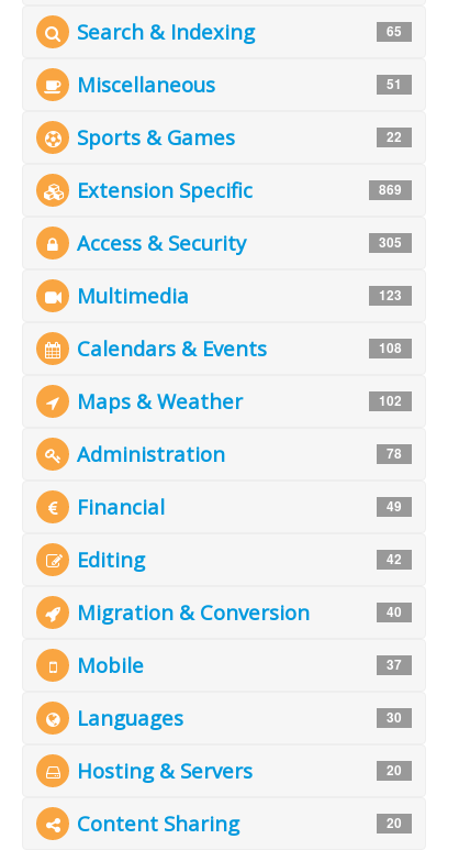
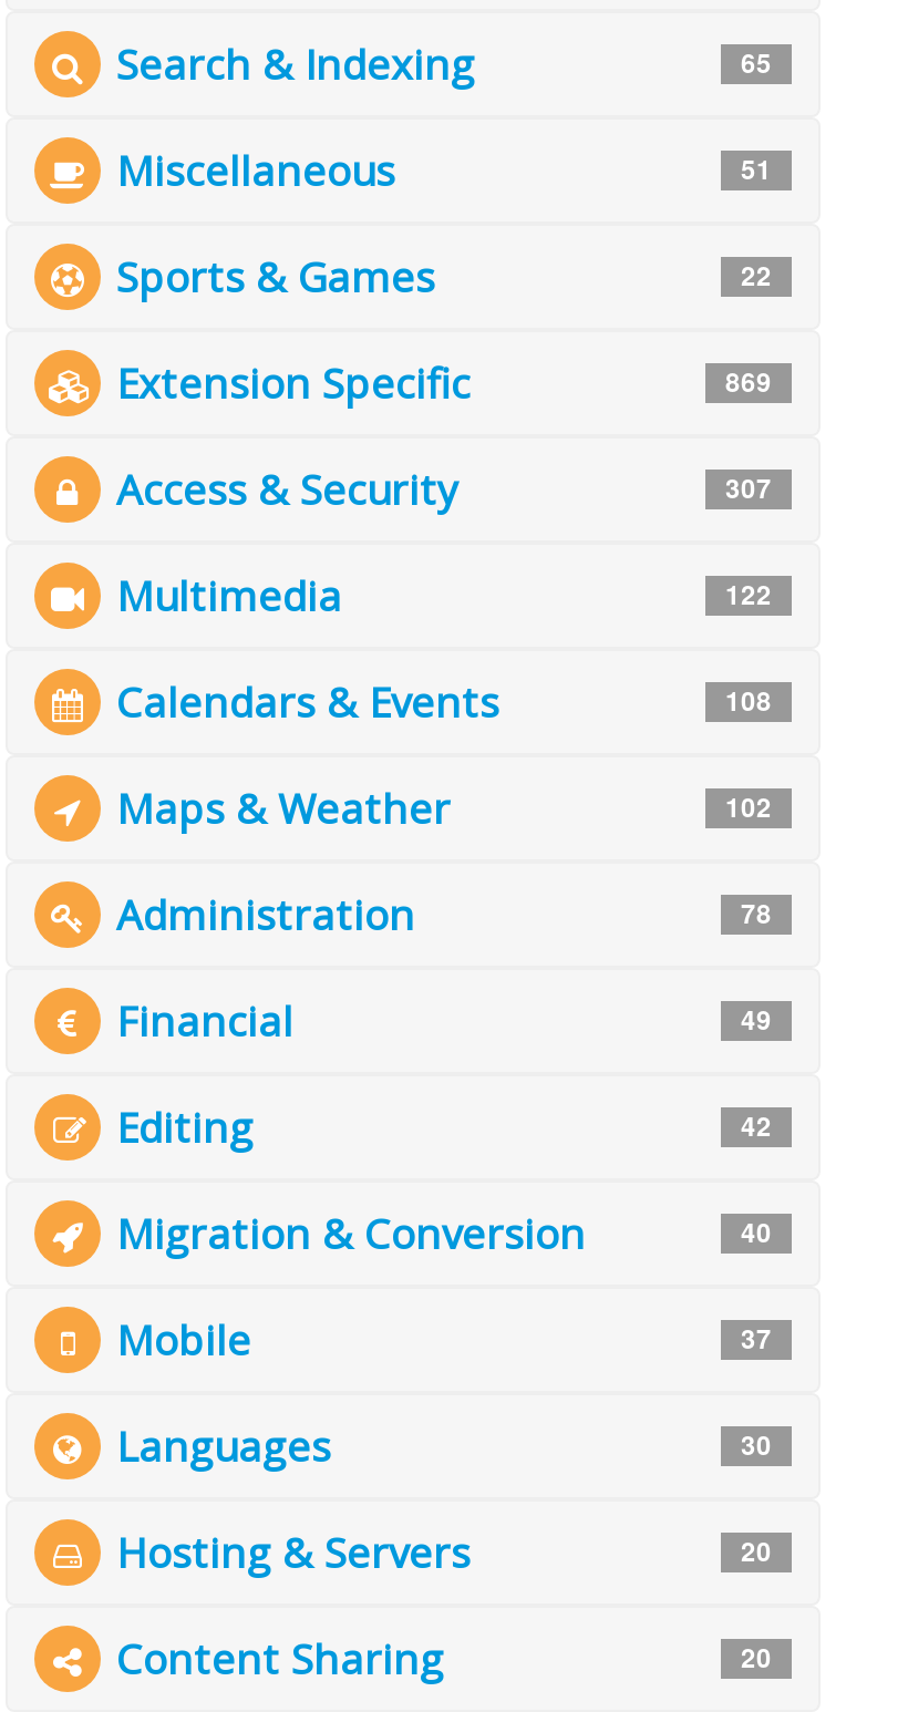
- 305
+ 307

- 123
+ 122
